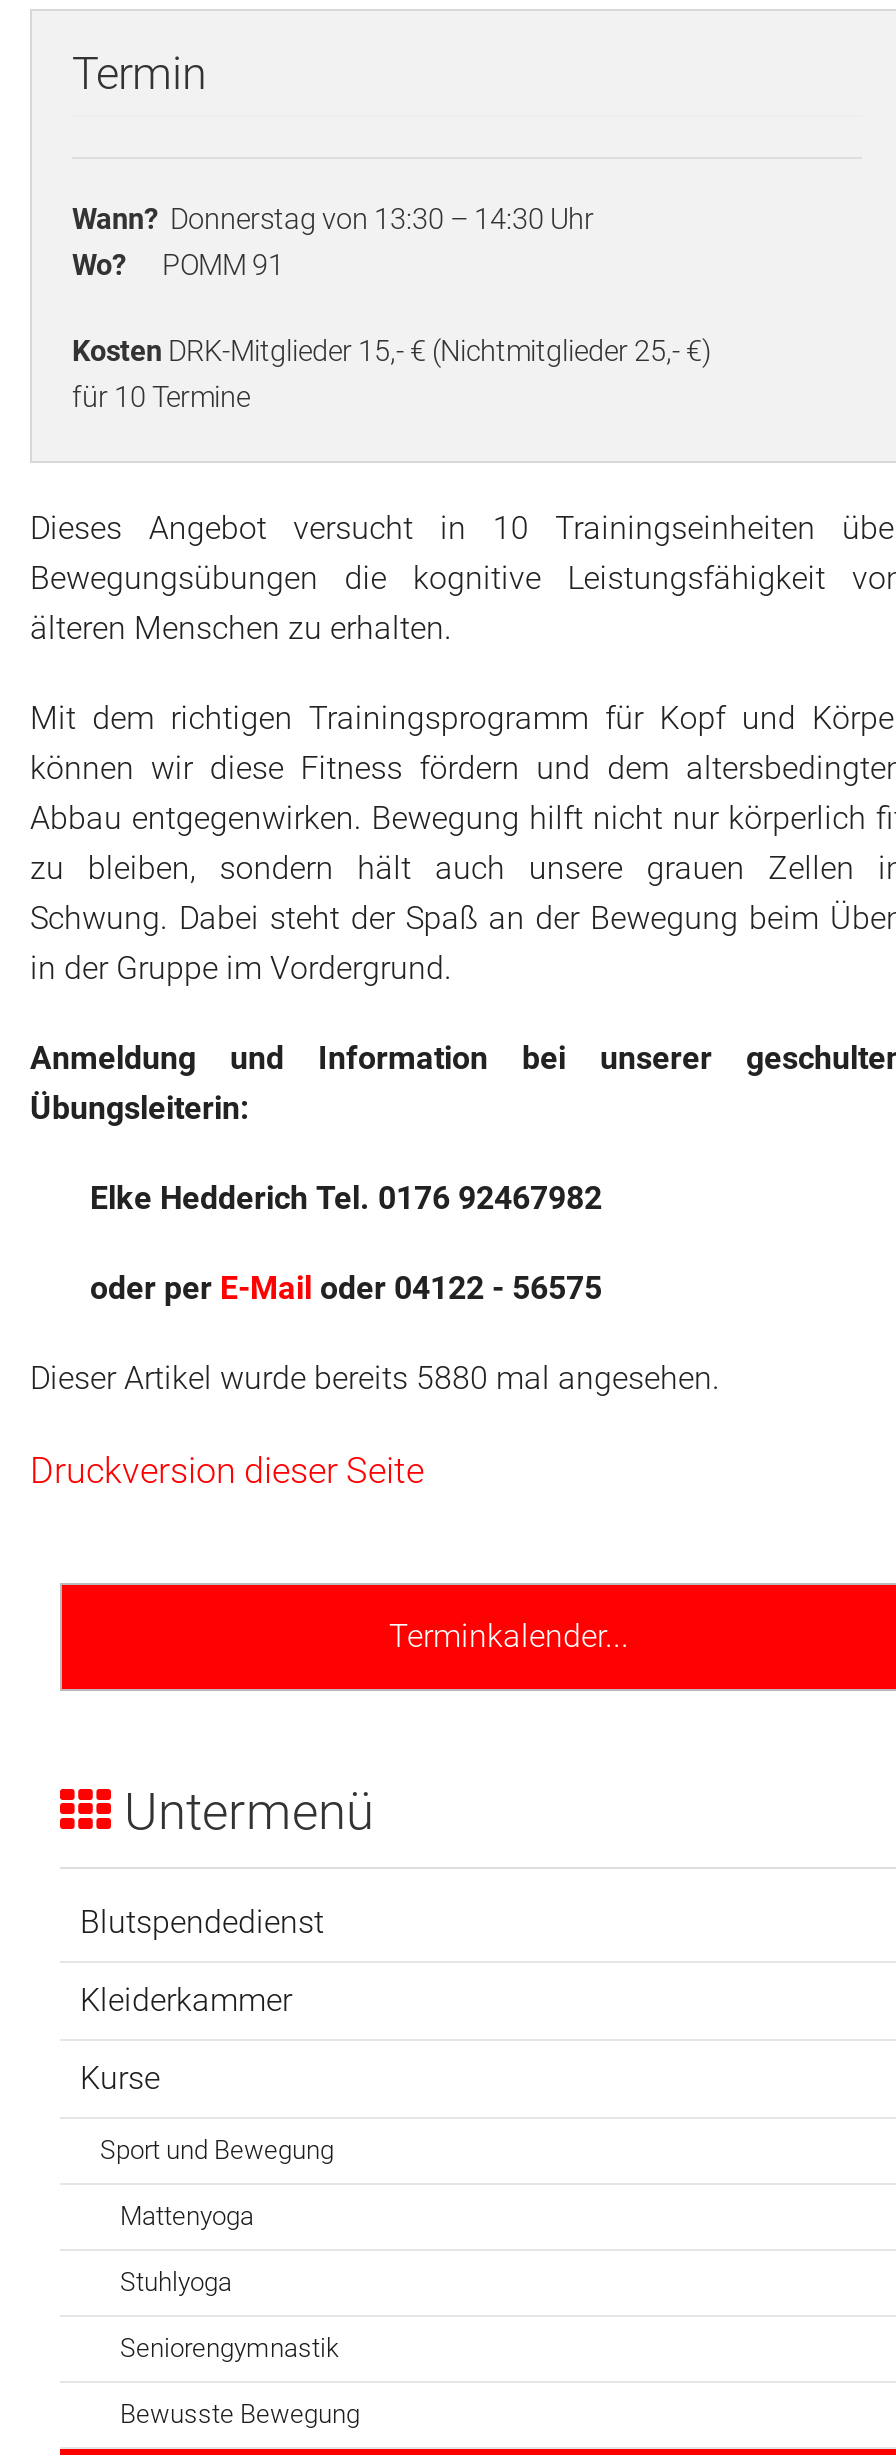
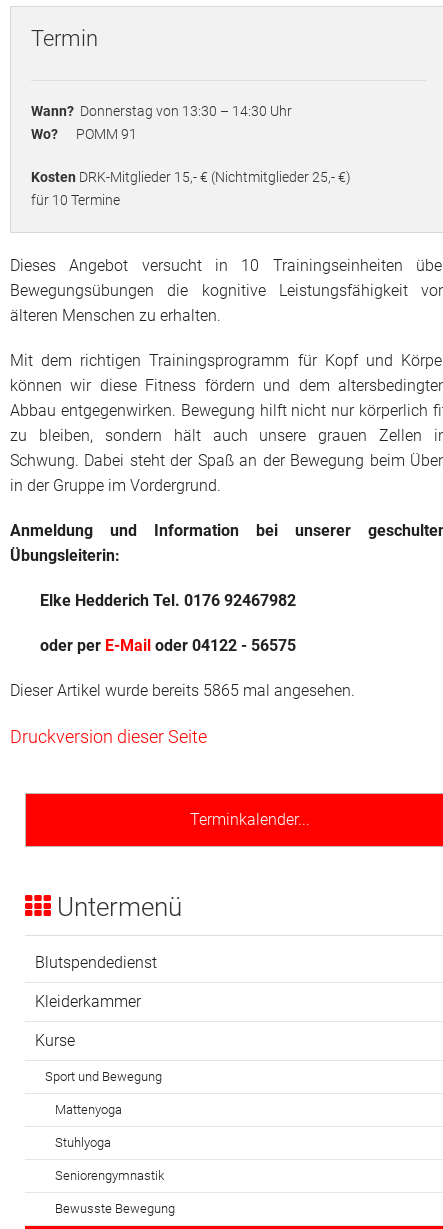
- Dieser Artikel wurde bereits 5880 mal angesehen.
+ Dieser Artikel wurde bereits 5865 mal angesehen.
